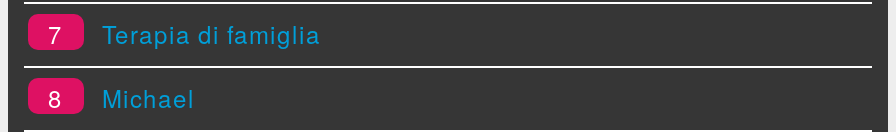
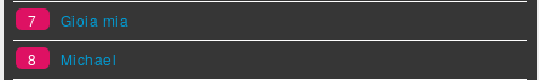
- Terapia di famiglia
+ Gioia mia
